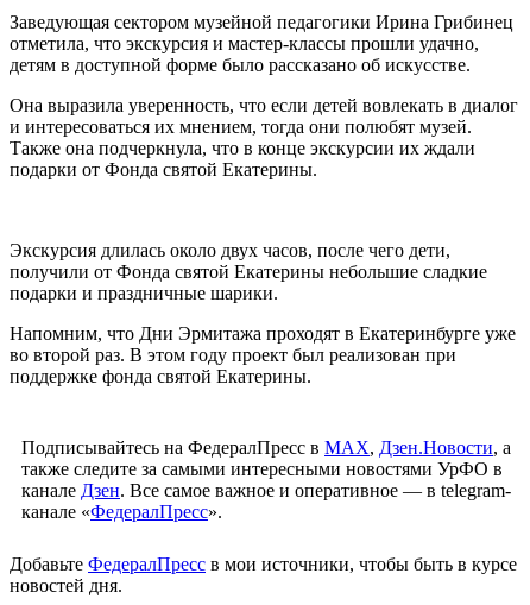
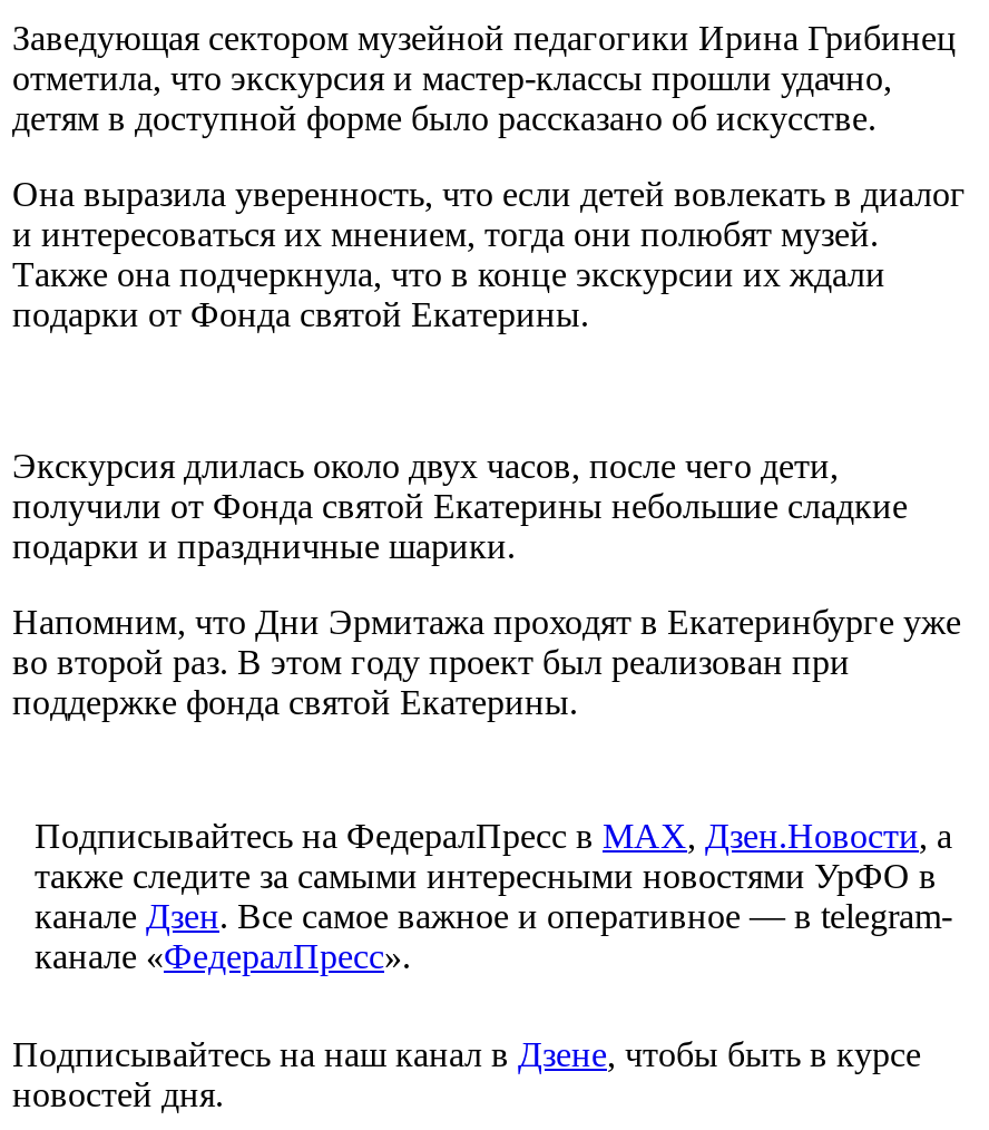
- Добавьте ФедералПресс в мои источники, чтобы быть в курсе
+ Подписывайтесь на наш канал в Дзене, чтобы быть в курсе
